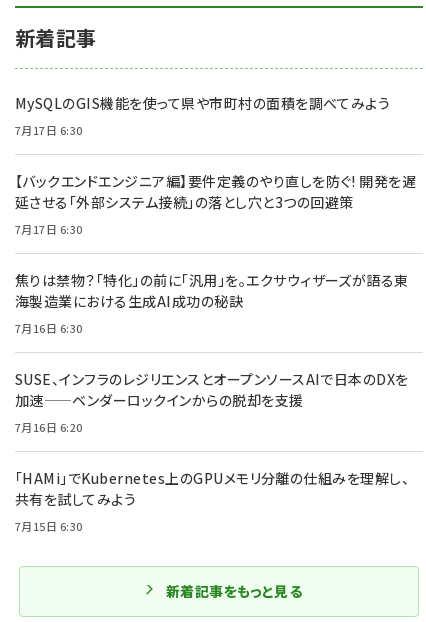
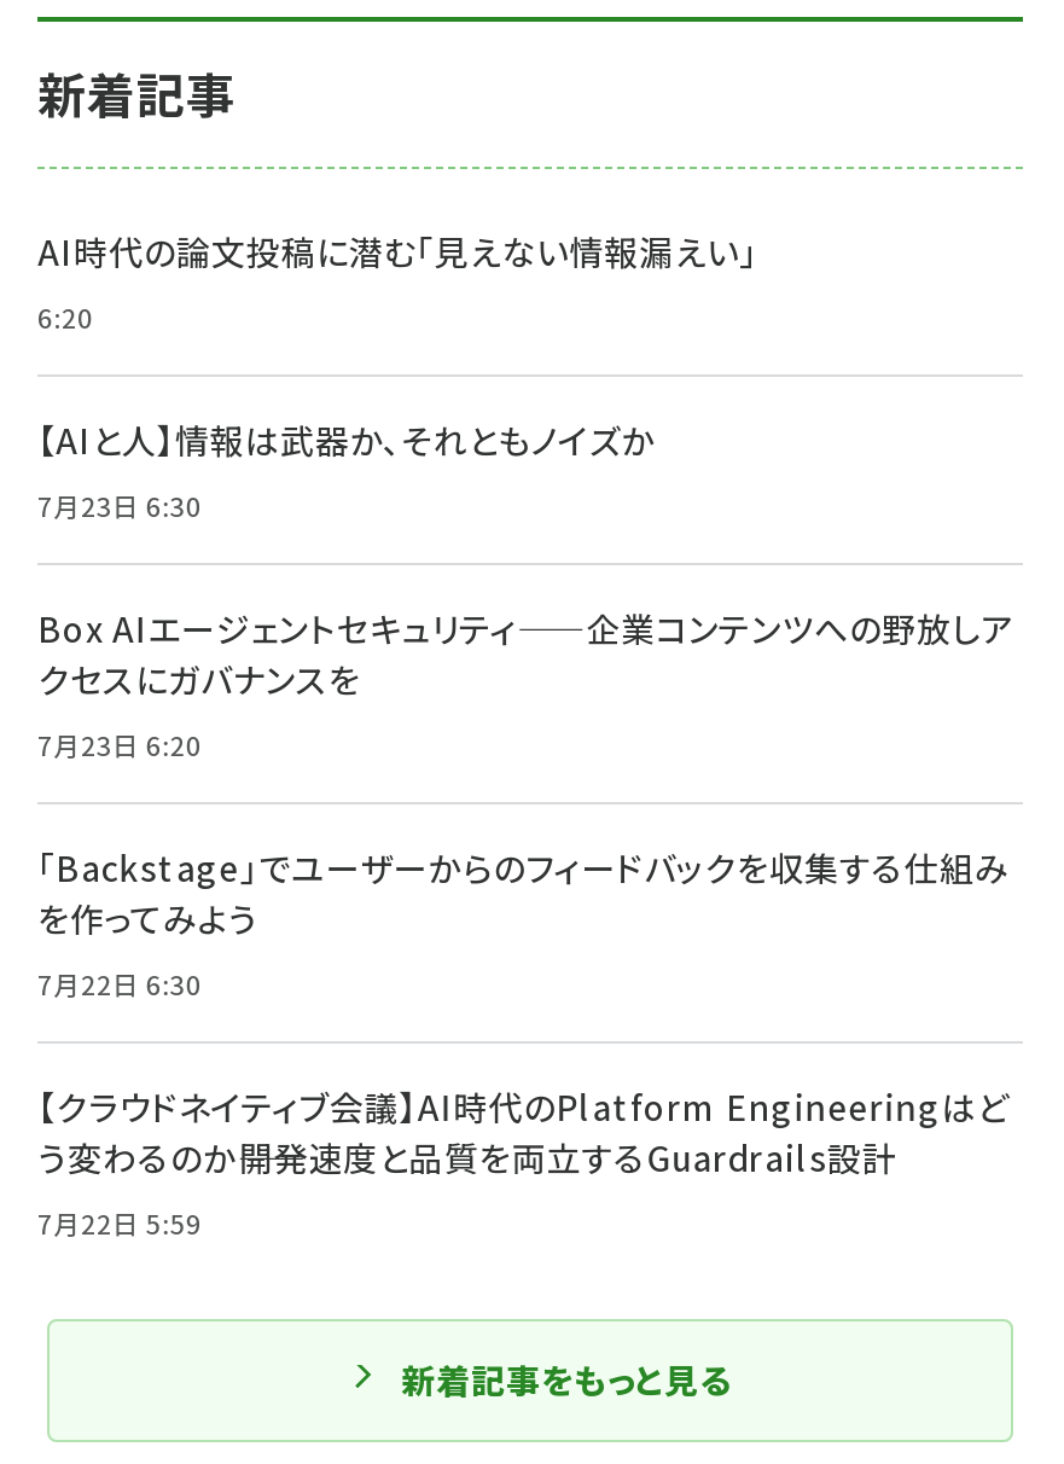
- MySQLのGIS機能を使って県や市町村の面積を調べてみよう
- 7月17日 6:30
+ AI時代の論文投稿に潜む「見えない情報漏えい」
+ 6:20

- 【バックエンドエンジニア編】要件定義のやり直しを防ぐ! 開発を遅
- 延させる「外部システム接続」の落とし穴と3つの回避策
- 7月17日 6:30
+ 【AIと人】情報は武器か、それともノイズか
+ 7月23日 6:30

- 焦りは禁物？「特化」の前に「汎用」を。エクサウィザーズが語る東
- 海製造業における生成AI成功の秘訣
- 7月16日 6:30
+ Box AIエージェントセキュリティ——企業コンテンツへの野放しア
+ クセスにガバナンスを
+ 7月23日 6:20

- SUSE、インフラのレジリエンスとオープンソースAIで日本のDXを
- 加速——ベンダーロックインからの脱却を支援
- 7月16日 6:20
+ 「Backstage」でユーザーからのフィードバックを収集する仕組み
+ を作ってみよう
+ 7月22日 6:30

- 「HAMi」でKubernetes上のGPUメモリ分離の仕組みを理解し、
- 共有を試してみよう
- 7月15日 6:30
+ 【クラウドネイティブ会議】AI時代のPlatform Engineeringはど
+ う変わるのか――開発速度と品質を両立するGuardrails設計
+ 7月22日 5:59
